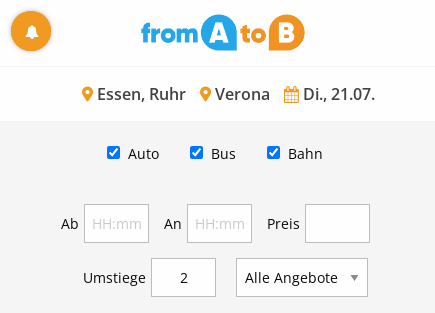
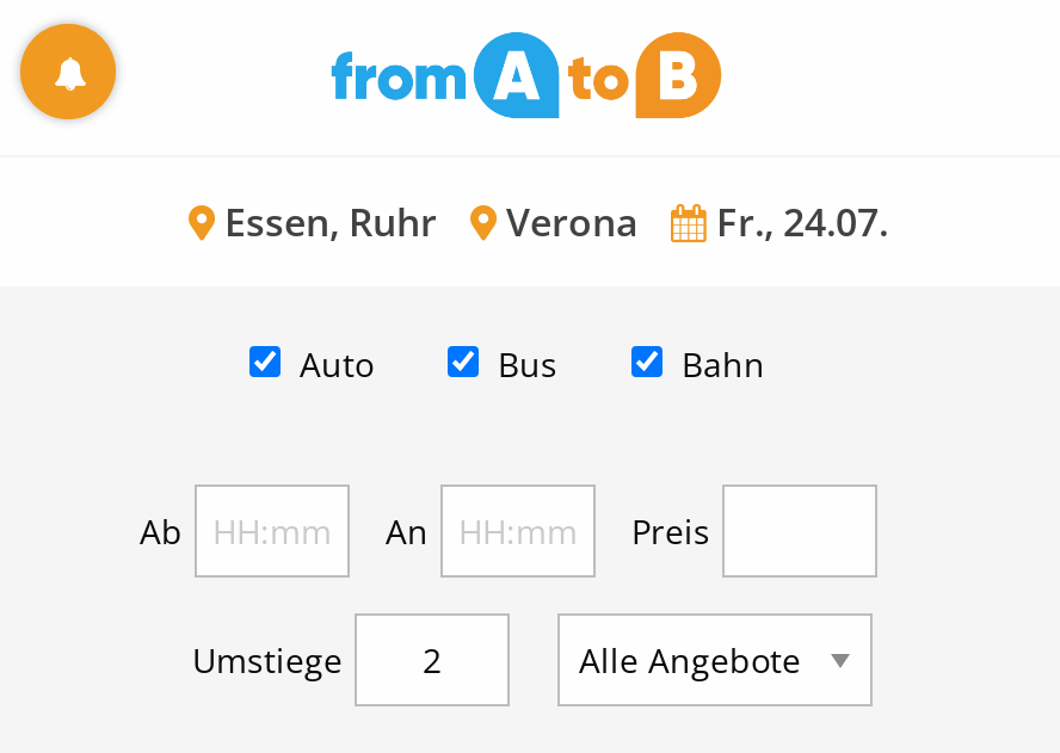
- Essen, Ruhr Verona Di., 21.07.
+ Essen, Ruhr Verona Fr., 24.07.
